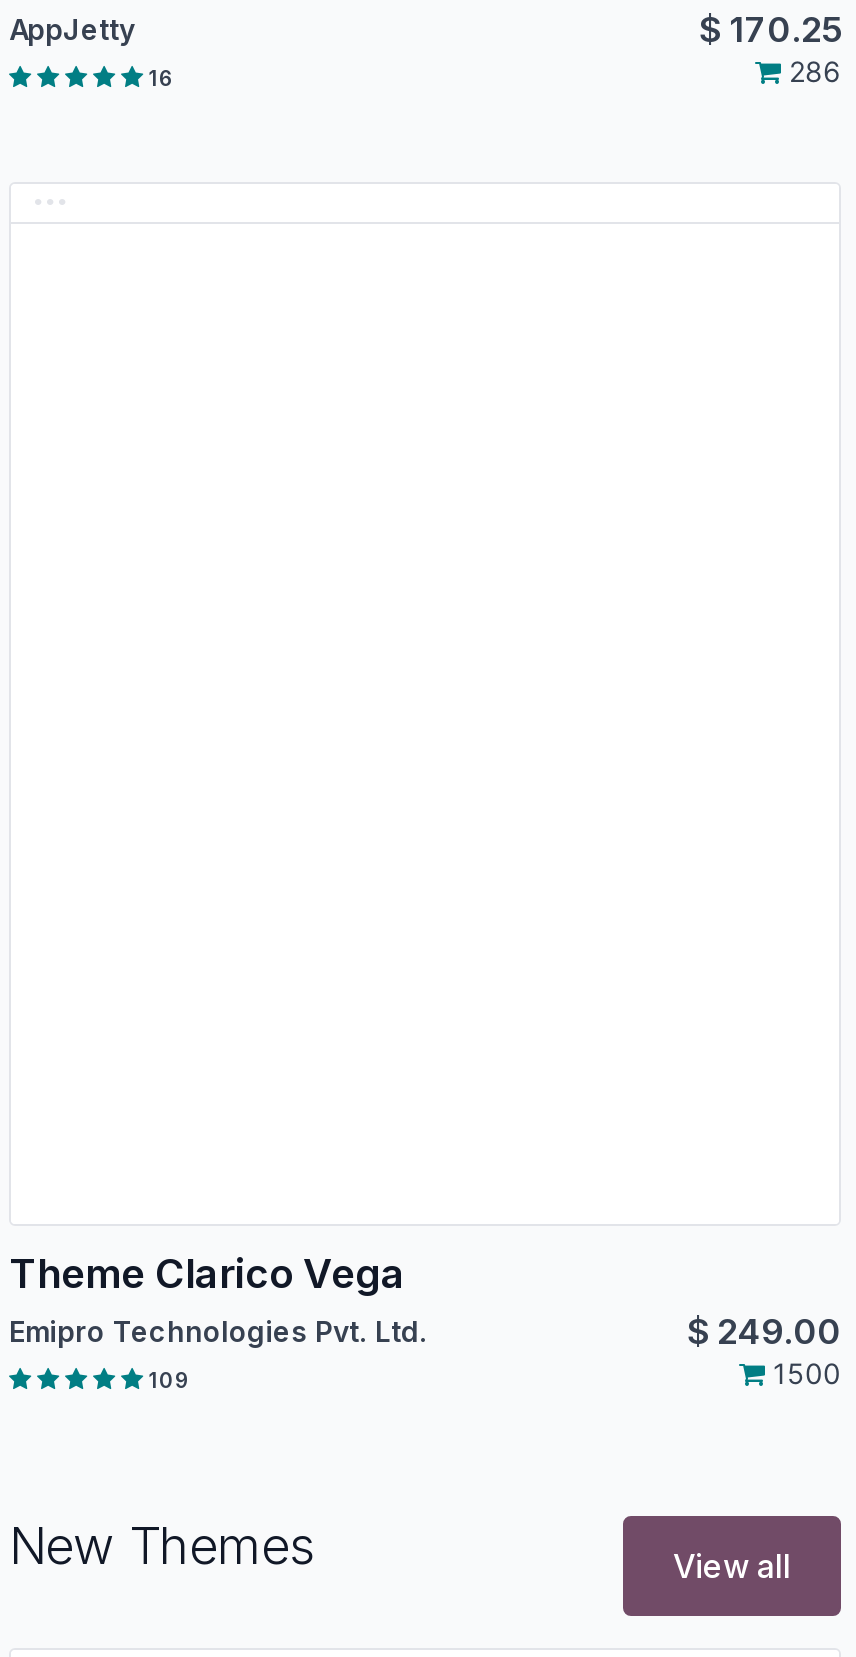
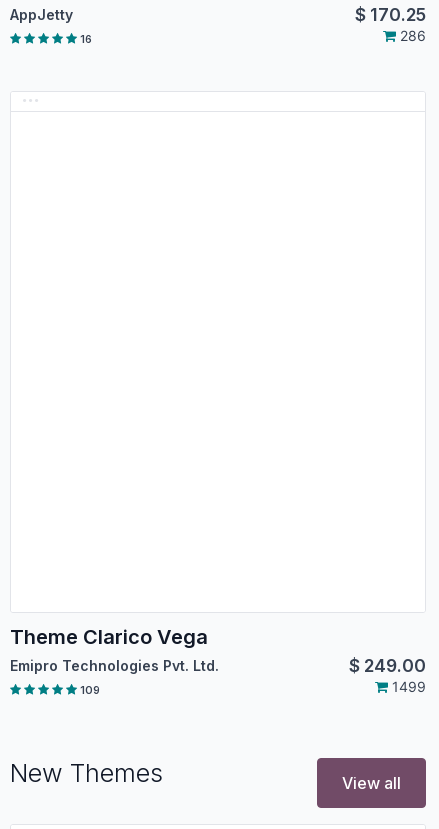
- 1500
+ 1499
